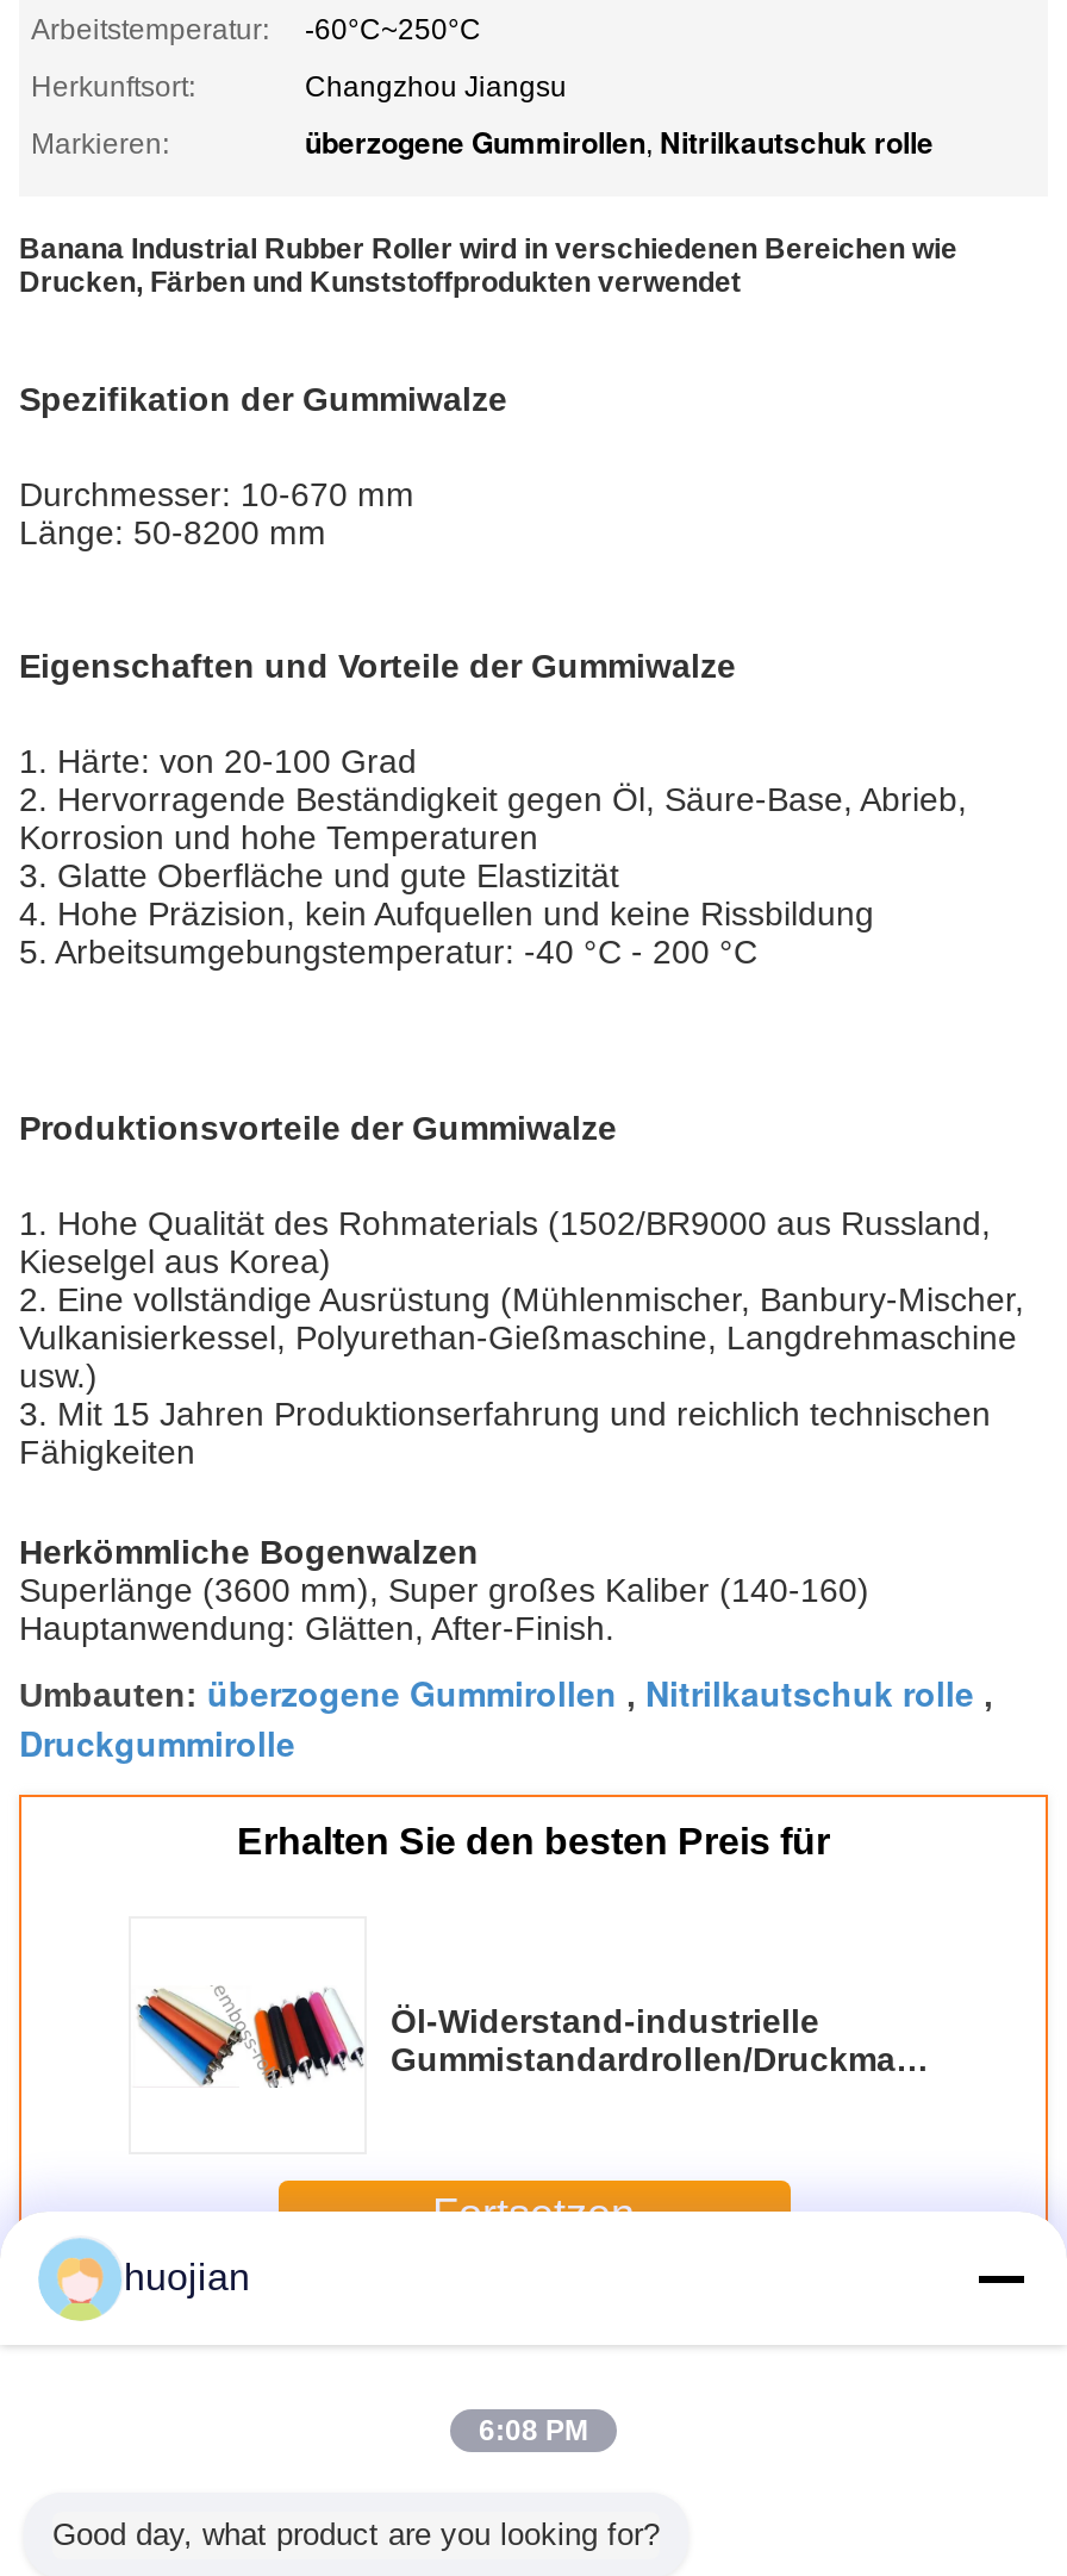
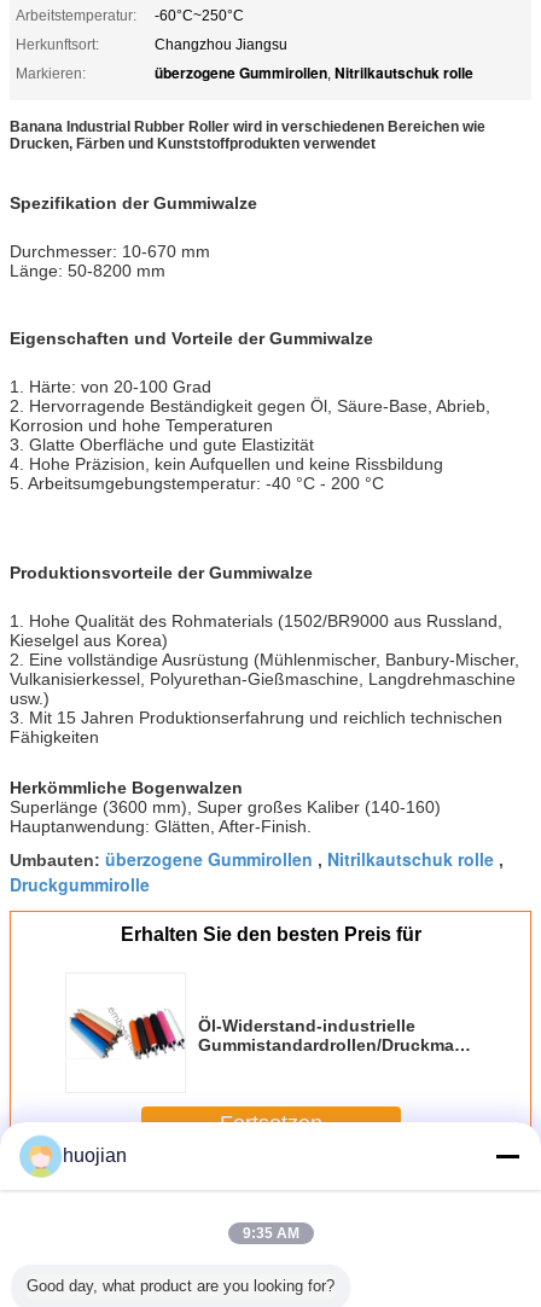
- 6:08 PM
+ 9:35 AM
